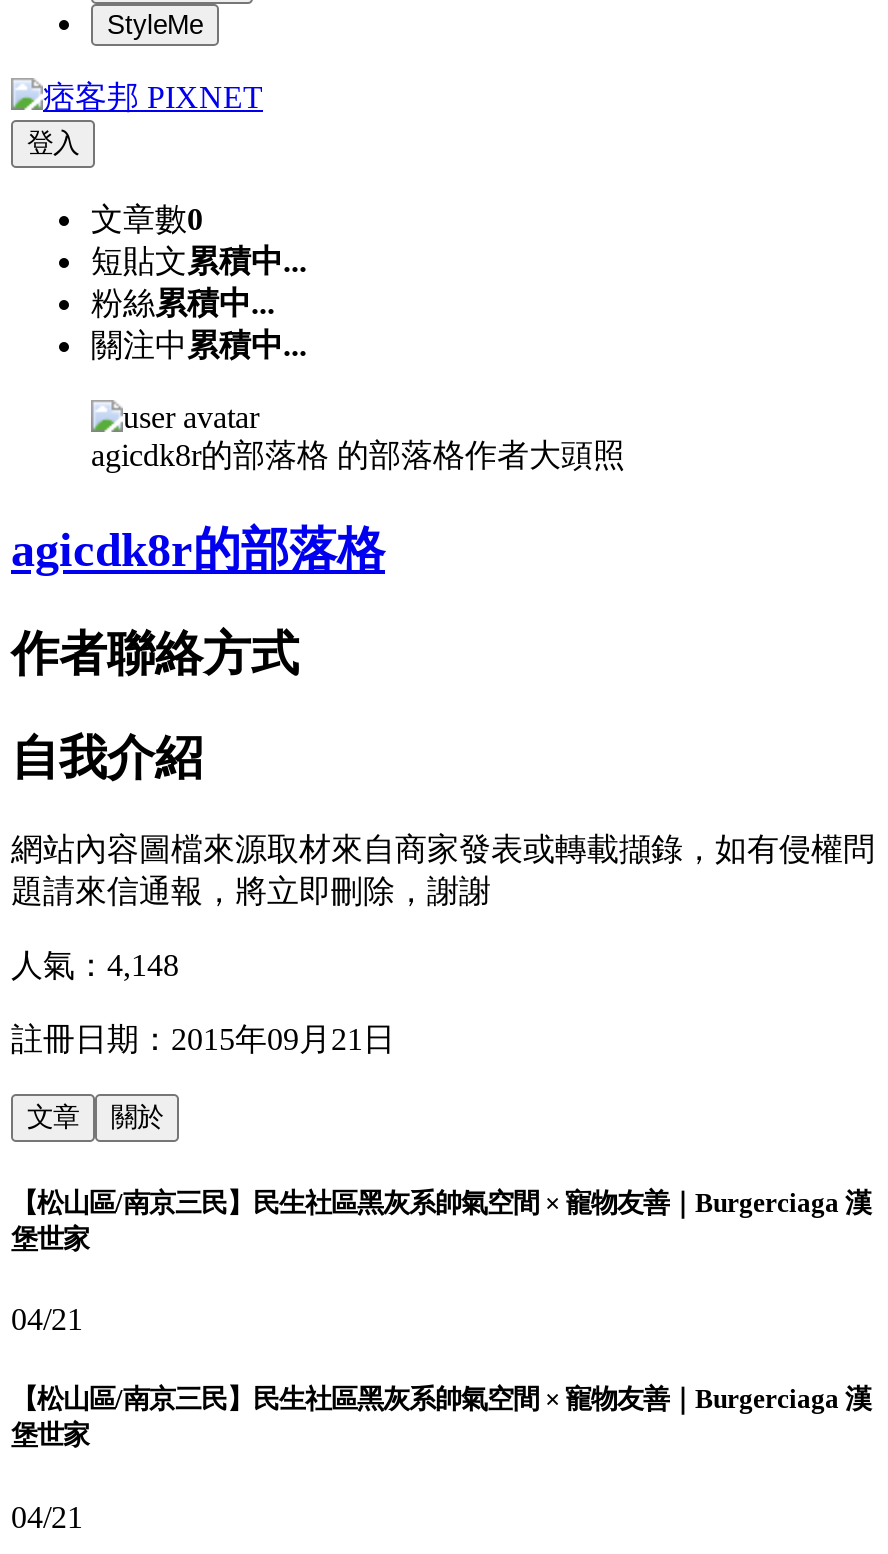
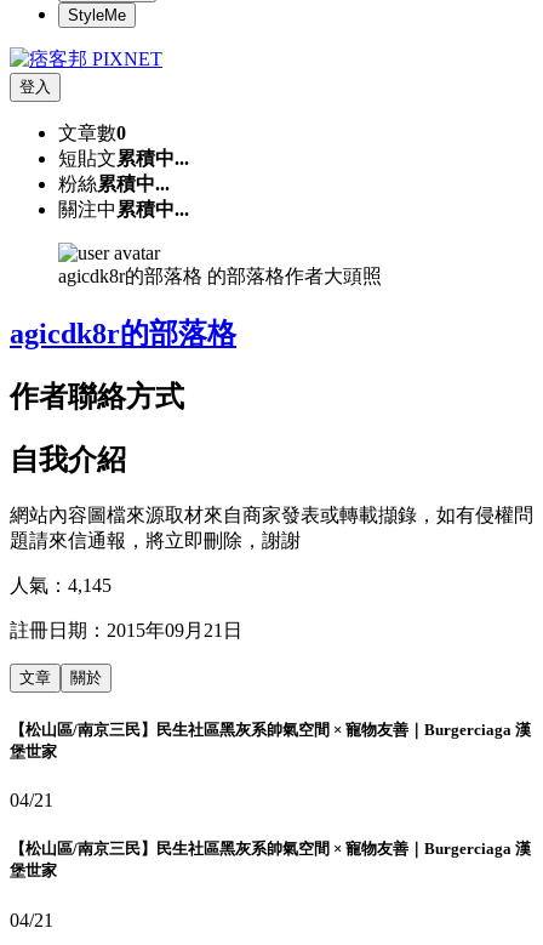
- 人氣：4,148
+ 人氣：4,145
